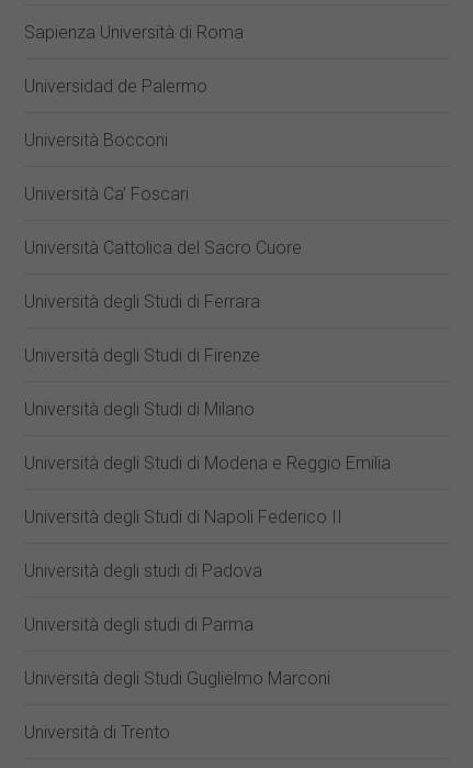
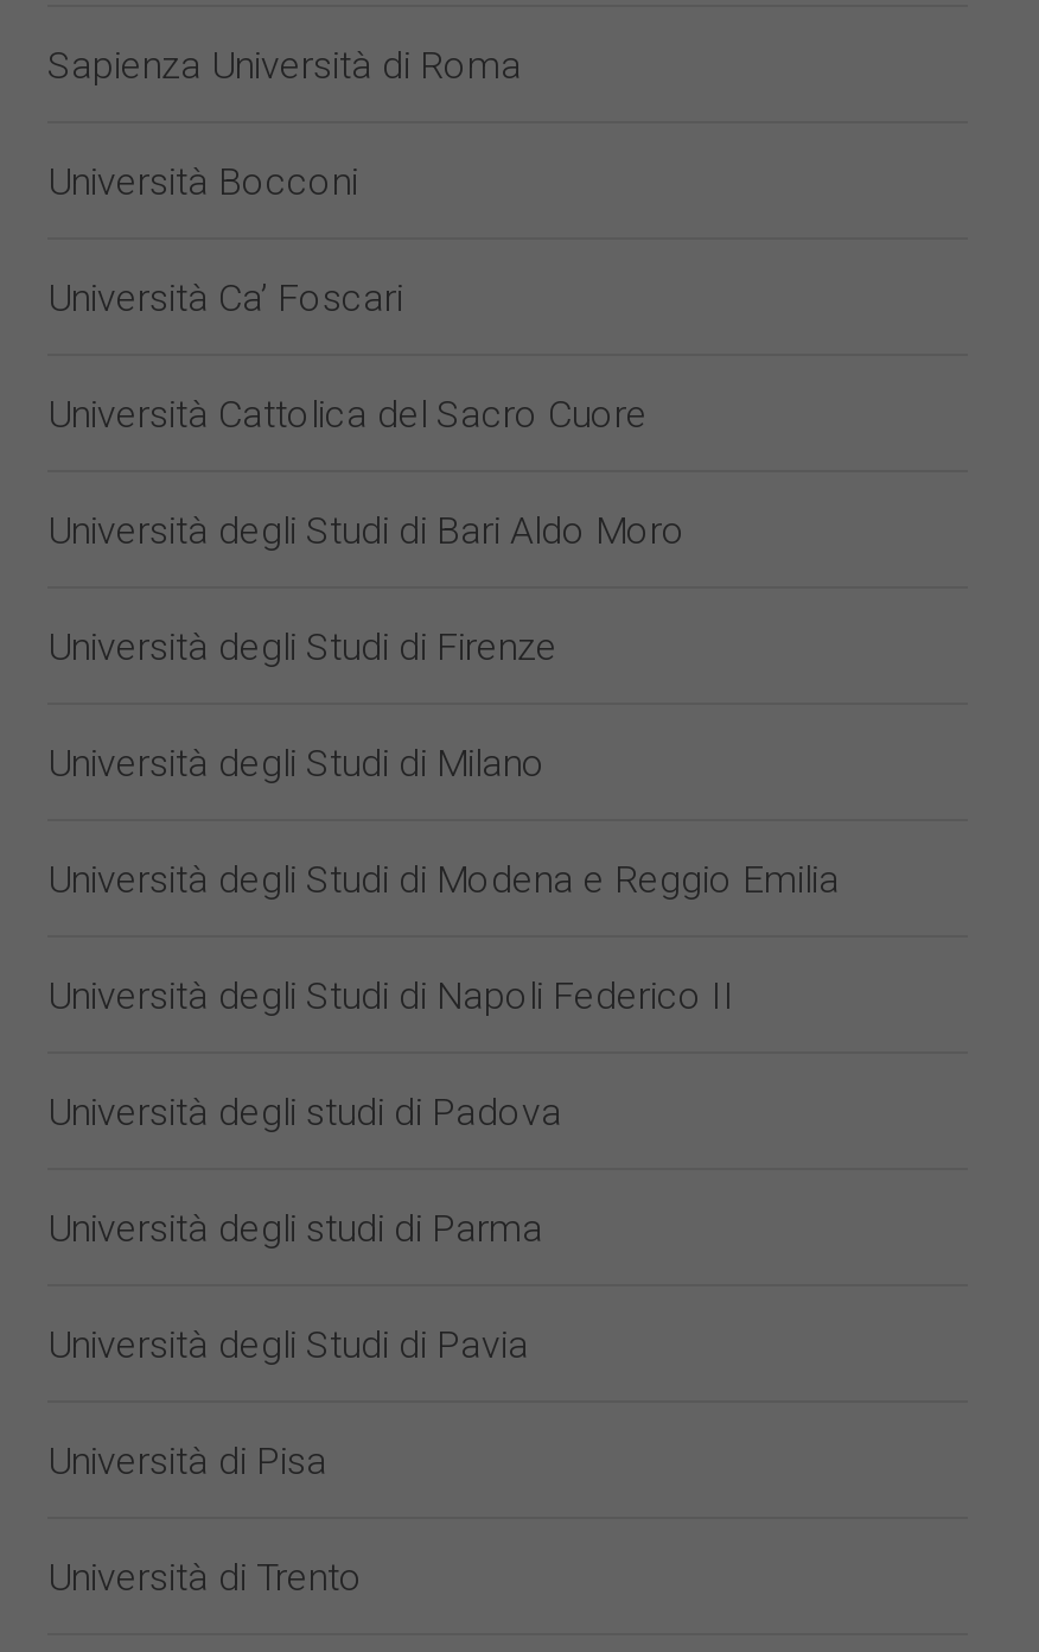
- Universidad de Palermo

moved up: Università Bocconi | Università Ca’ Foscari | Università Cattolica del Sacro Cuore

- Università degli Studi di Ferrara
+ Università degli Studi di Bari Aldo Moro

moved up: Università degli Studi di Firenze | Università degli Studi di Milano | Università degli Studi di Modena e Reggio Emilia | Università degli Studi di Napoli Federico II | Università degli studi di Padova | Università degli studi di Parma

- Università degli Studi Guglielmo Marconi
+ Università degli Studi di Pavia
+ Università di Pisa
